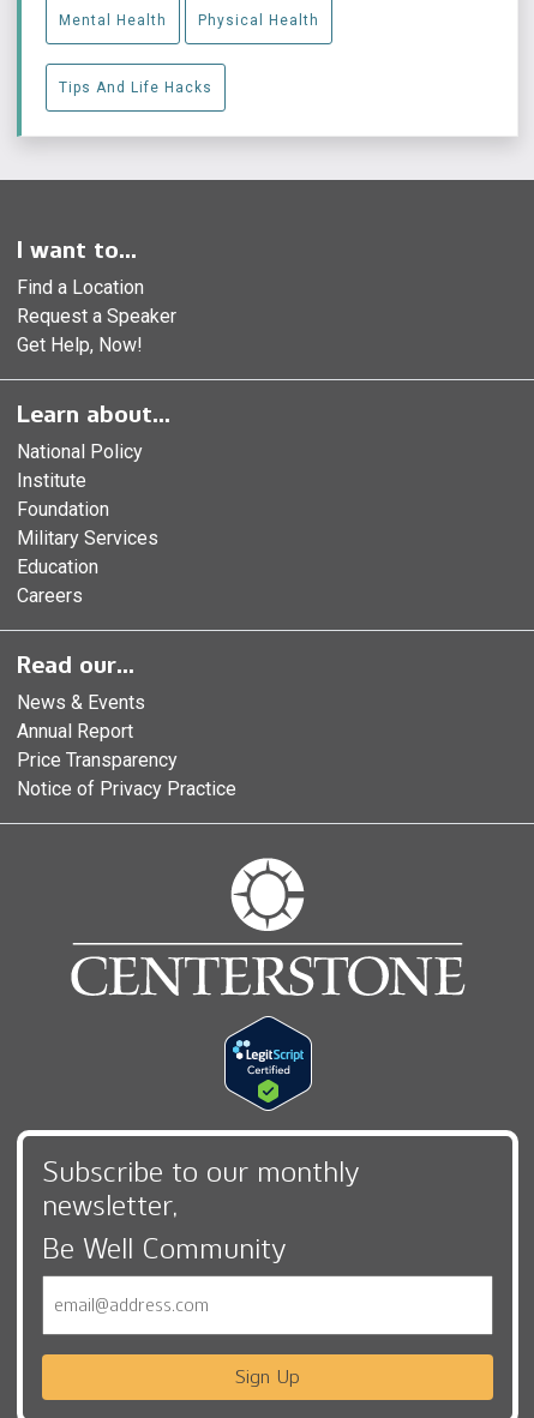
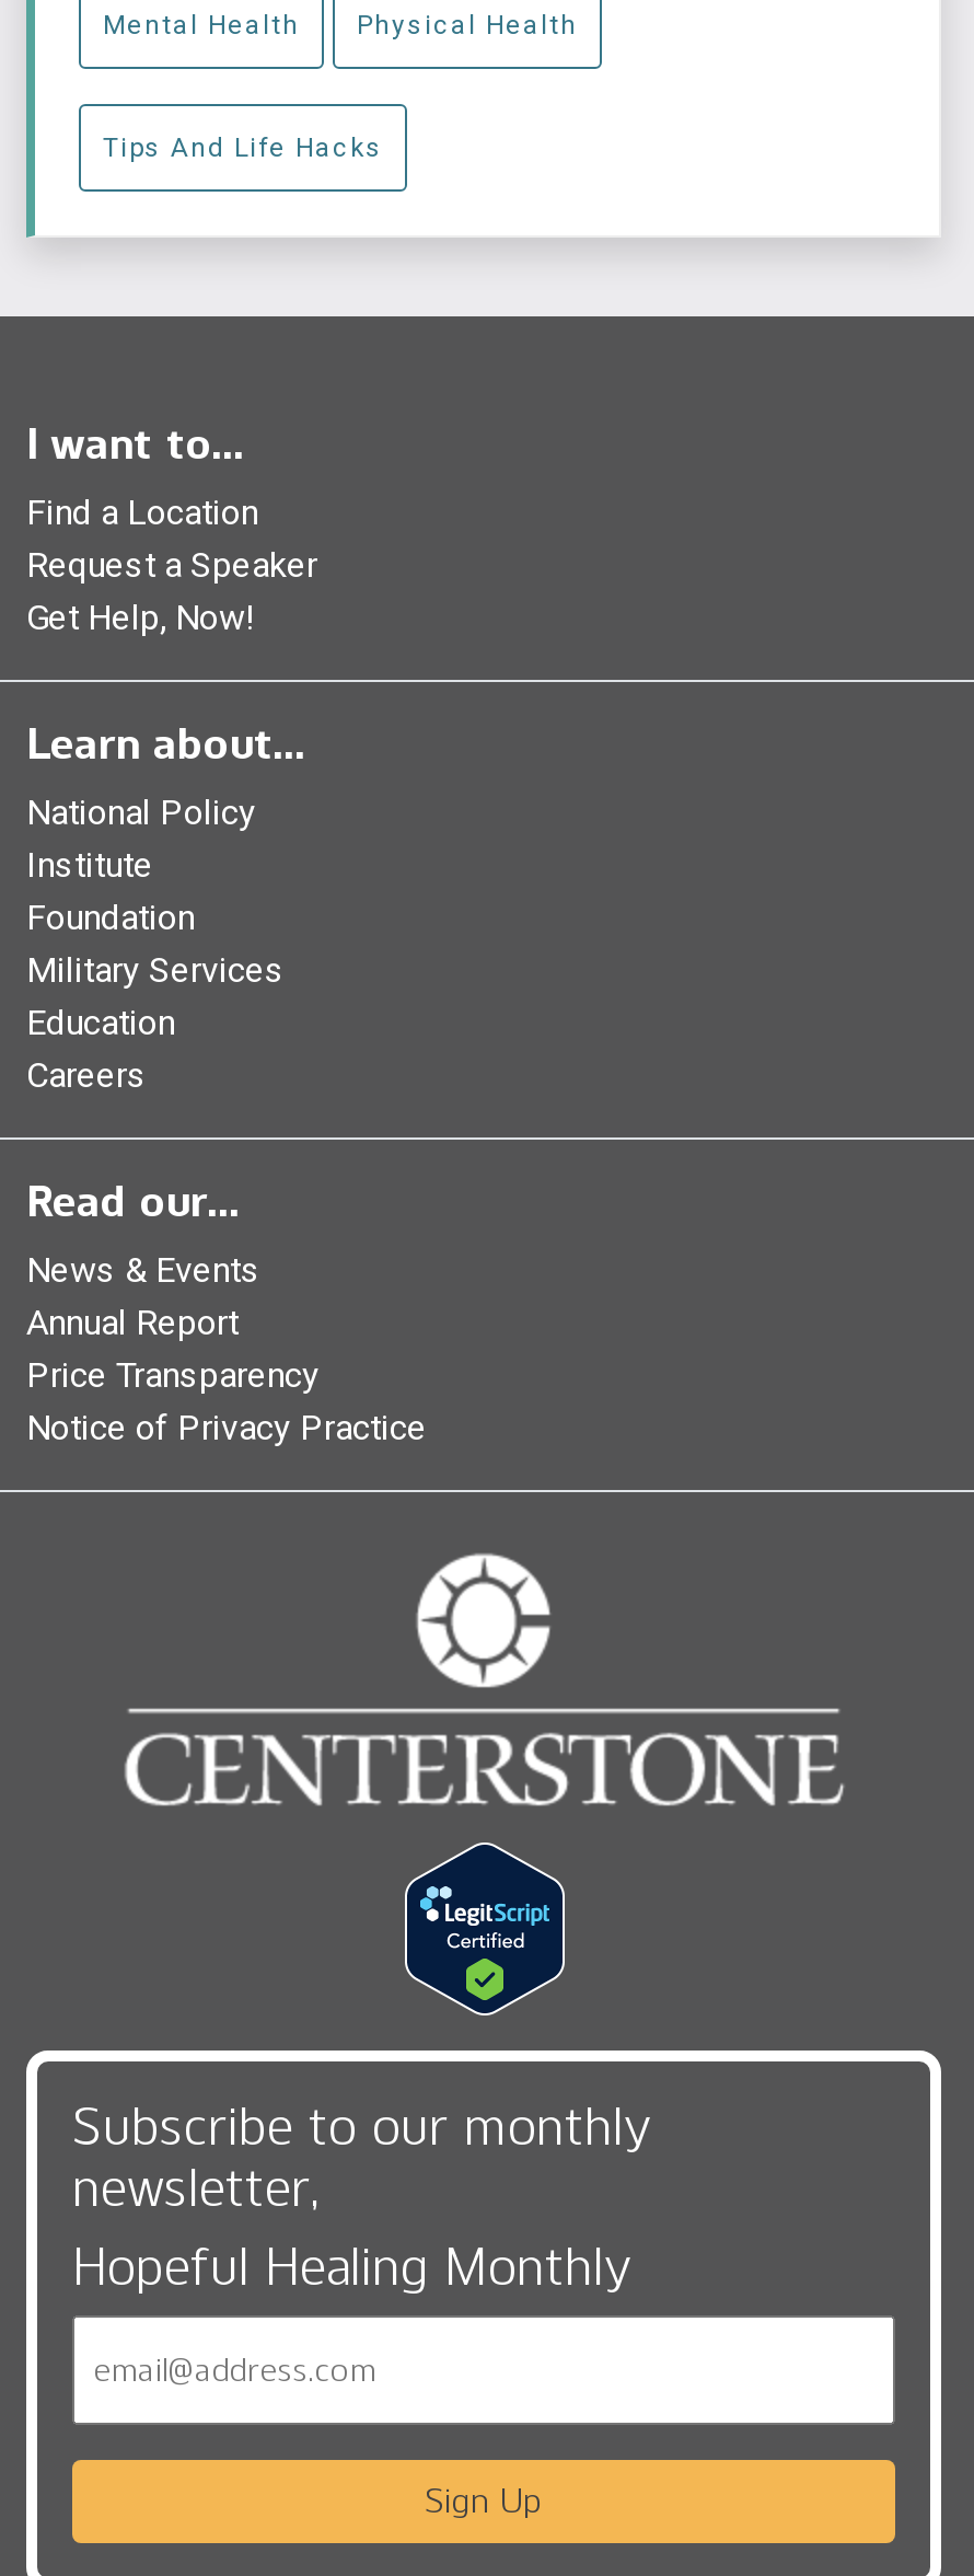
- Be Well Community
+ Hopeful Healing Monthly
